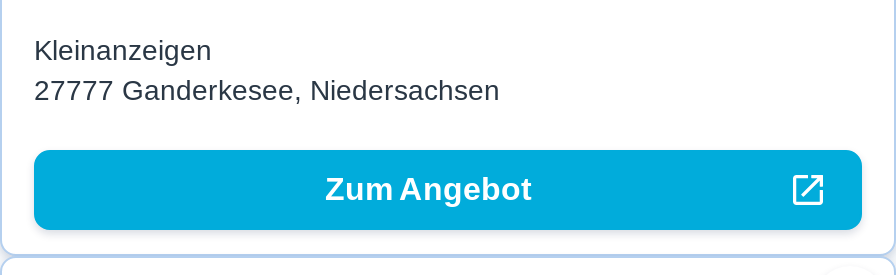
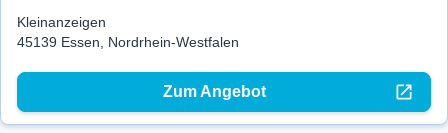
- 27777 Ganderkesee, Niedersachsen
+ 45139 Essen, Nordrhein-Westfalen
